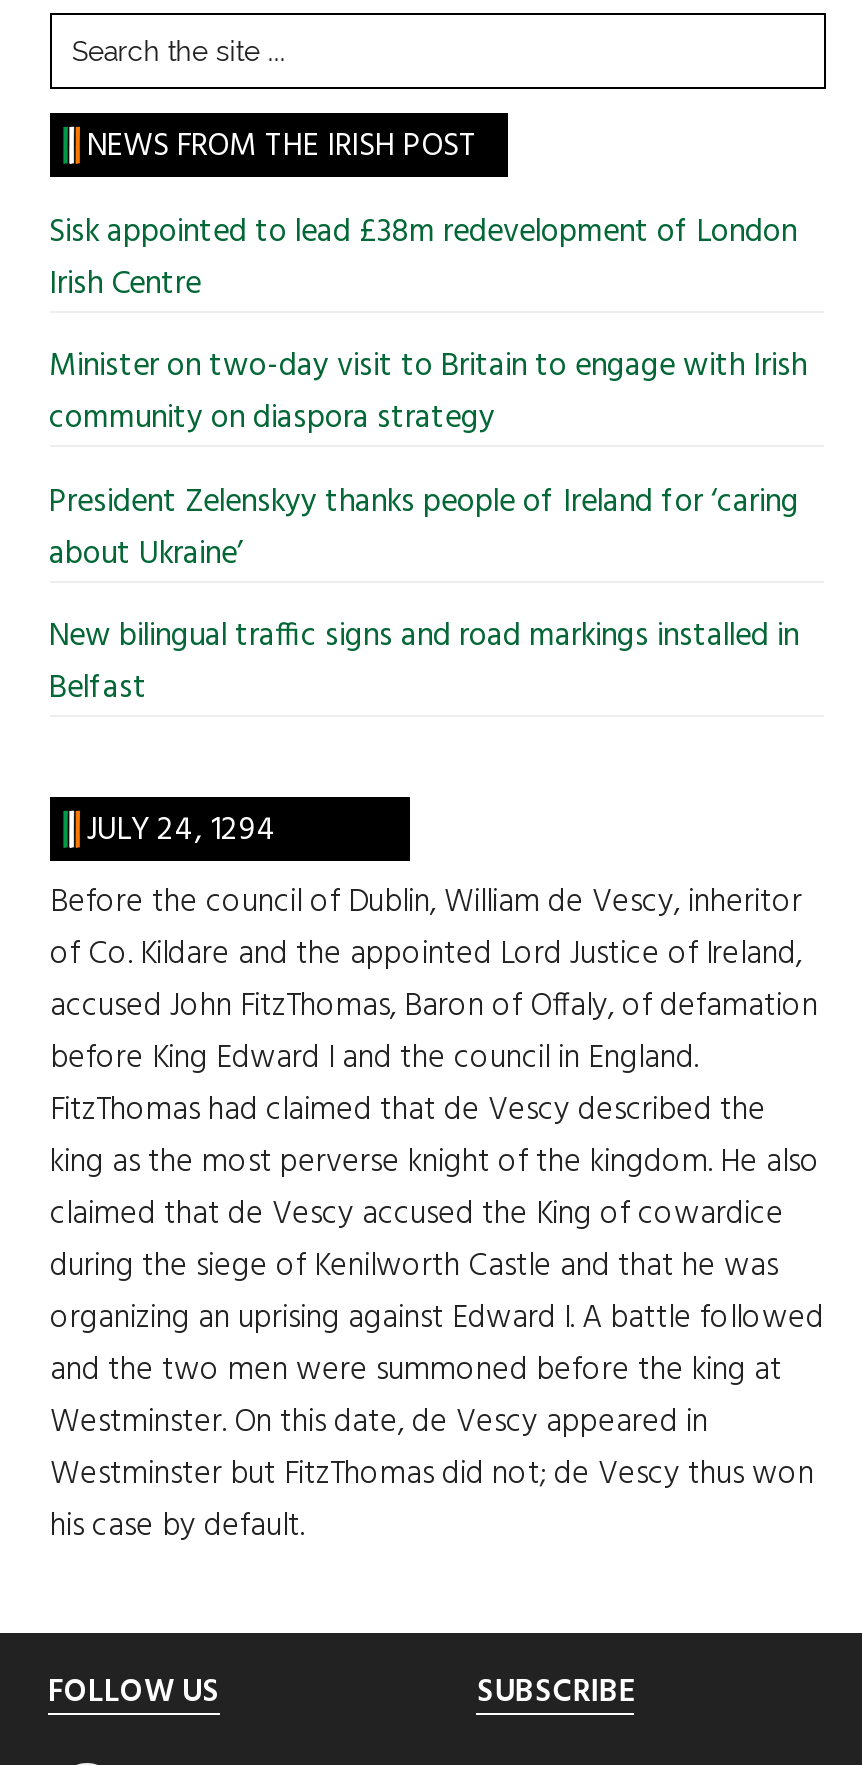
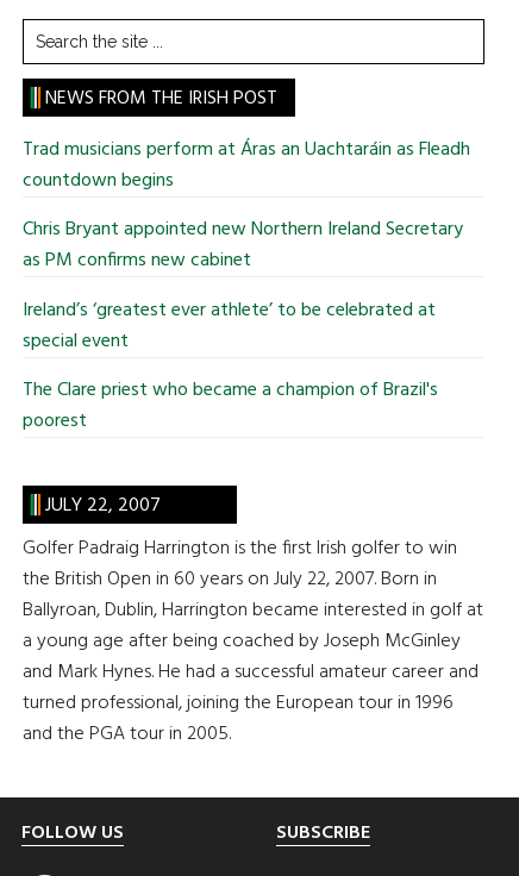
- Sisk appointed to lead £38m redevelopment of London
- Irish Centre
+ Trad musicians perform at Áras an Uachtaráin as Fleadh
+ countdown begins

- Minister on two-day visit to Britain to engage with Irish
- community on diaspora strategy
+ Chris Bryant appointed new Northern Ireland Secretary
+ as PM confirms new cabinet

- President Zelenskyy thanks people of Ireland for ‘caring
- about Ukraine’
+ Ireland’s ‘greatest ever athlete’ to be celebrated at
+ special event

- New bilingual traffic signs and road markings installed in
- Belfast
+ The Clare priest who became a champion of Brazil's
+ poorest

- JULY 24, 1294
- Before the council of Dublin, William de Vescy, inheritor
- of Co. Kildare and the appointed Lord Justice of Ireland,
- accused John FitzThomas, Baron of Offaly, of defamation
- before King Edward I and the council in England.
- FitzThomas had claimed that de Vescy described the
- king as the most perverse knight of the kingdom. He also
- claimed that de Vescy accused the King of cowardice
- during the siege of Kenilworth Castle and that he was
- organizing an uprising against Edward I. A battle followed
- and the two men were summoned before the king at
- Westminster. On this date, de Vescy appeared in
- Westminster but FitzThomas did not; de Vescy thus won
- his case by default.
+ JULY 22, 2007
+ Golfer Padraig Harrington is the first Irish golfer to win
+ the British Open in 60 years on July 22, 2007. Born in
+ Ballyroan, Dublin, Harrington became interested in golf at
+ a young age after being coached by Joseph McGinley
+ and Mark Hynes. He had a successful amateur career and
+ turned professional, joining the European tour in 1996
+ and the PGA tour in 2005.
